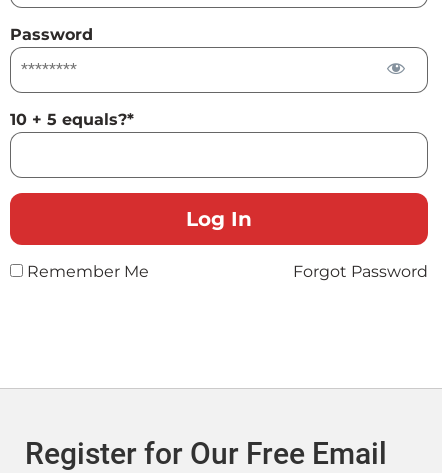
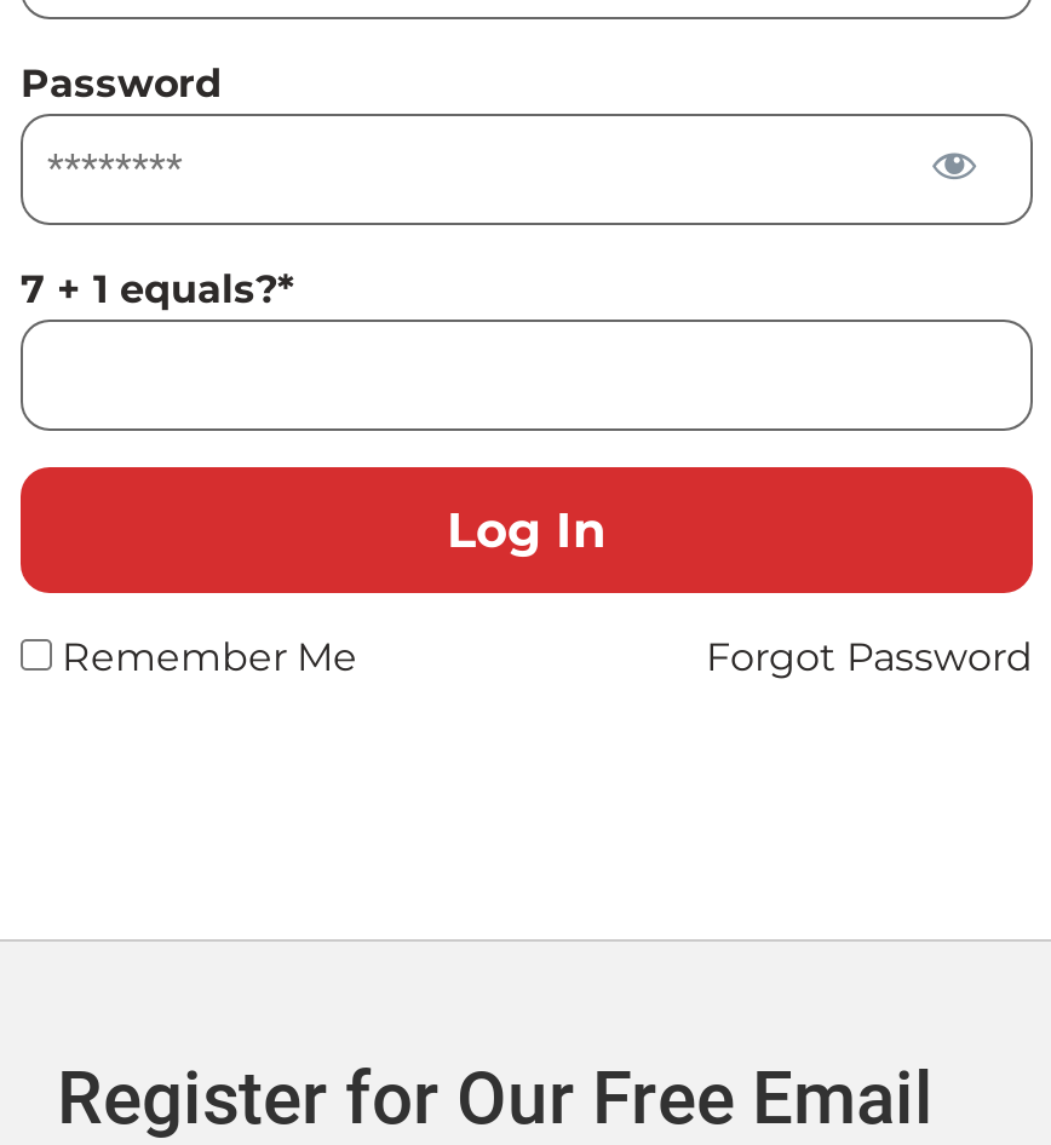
- 10 + 5 equals?*
+ 7 + 1 equals?*
